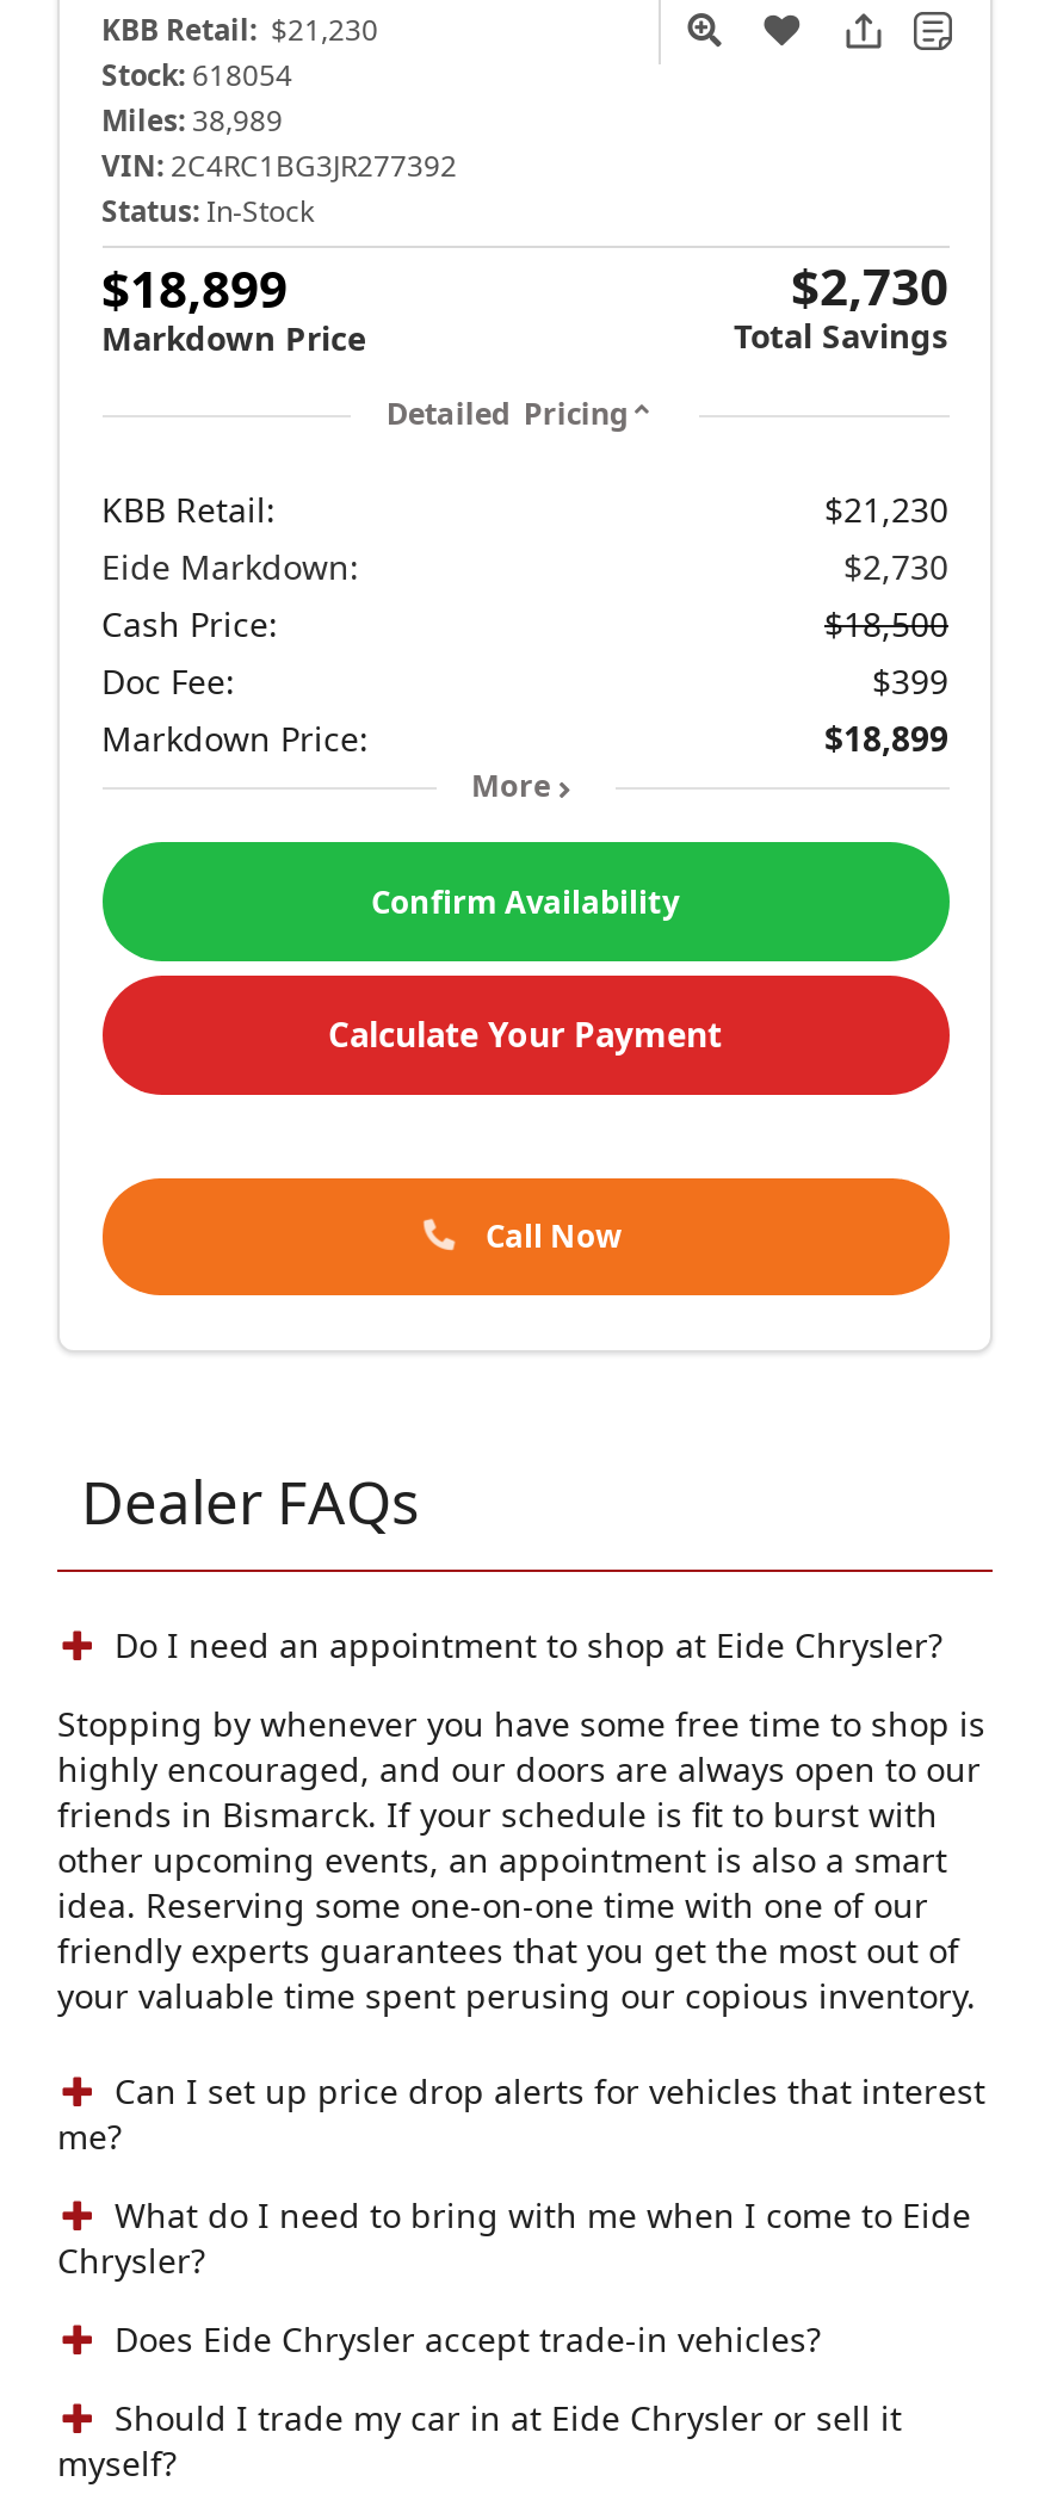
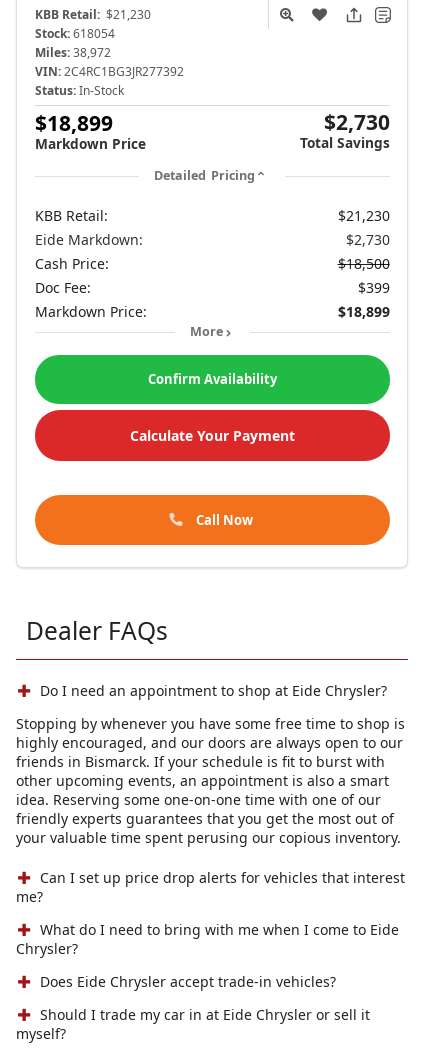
- Miles: 38,989
+ Miles: 38,972
